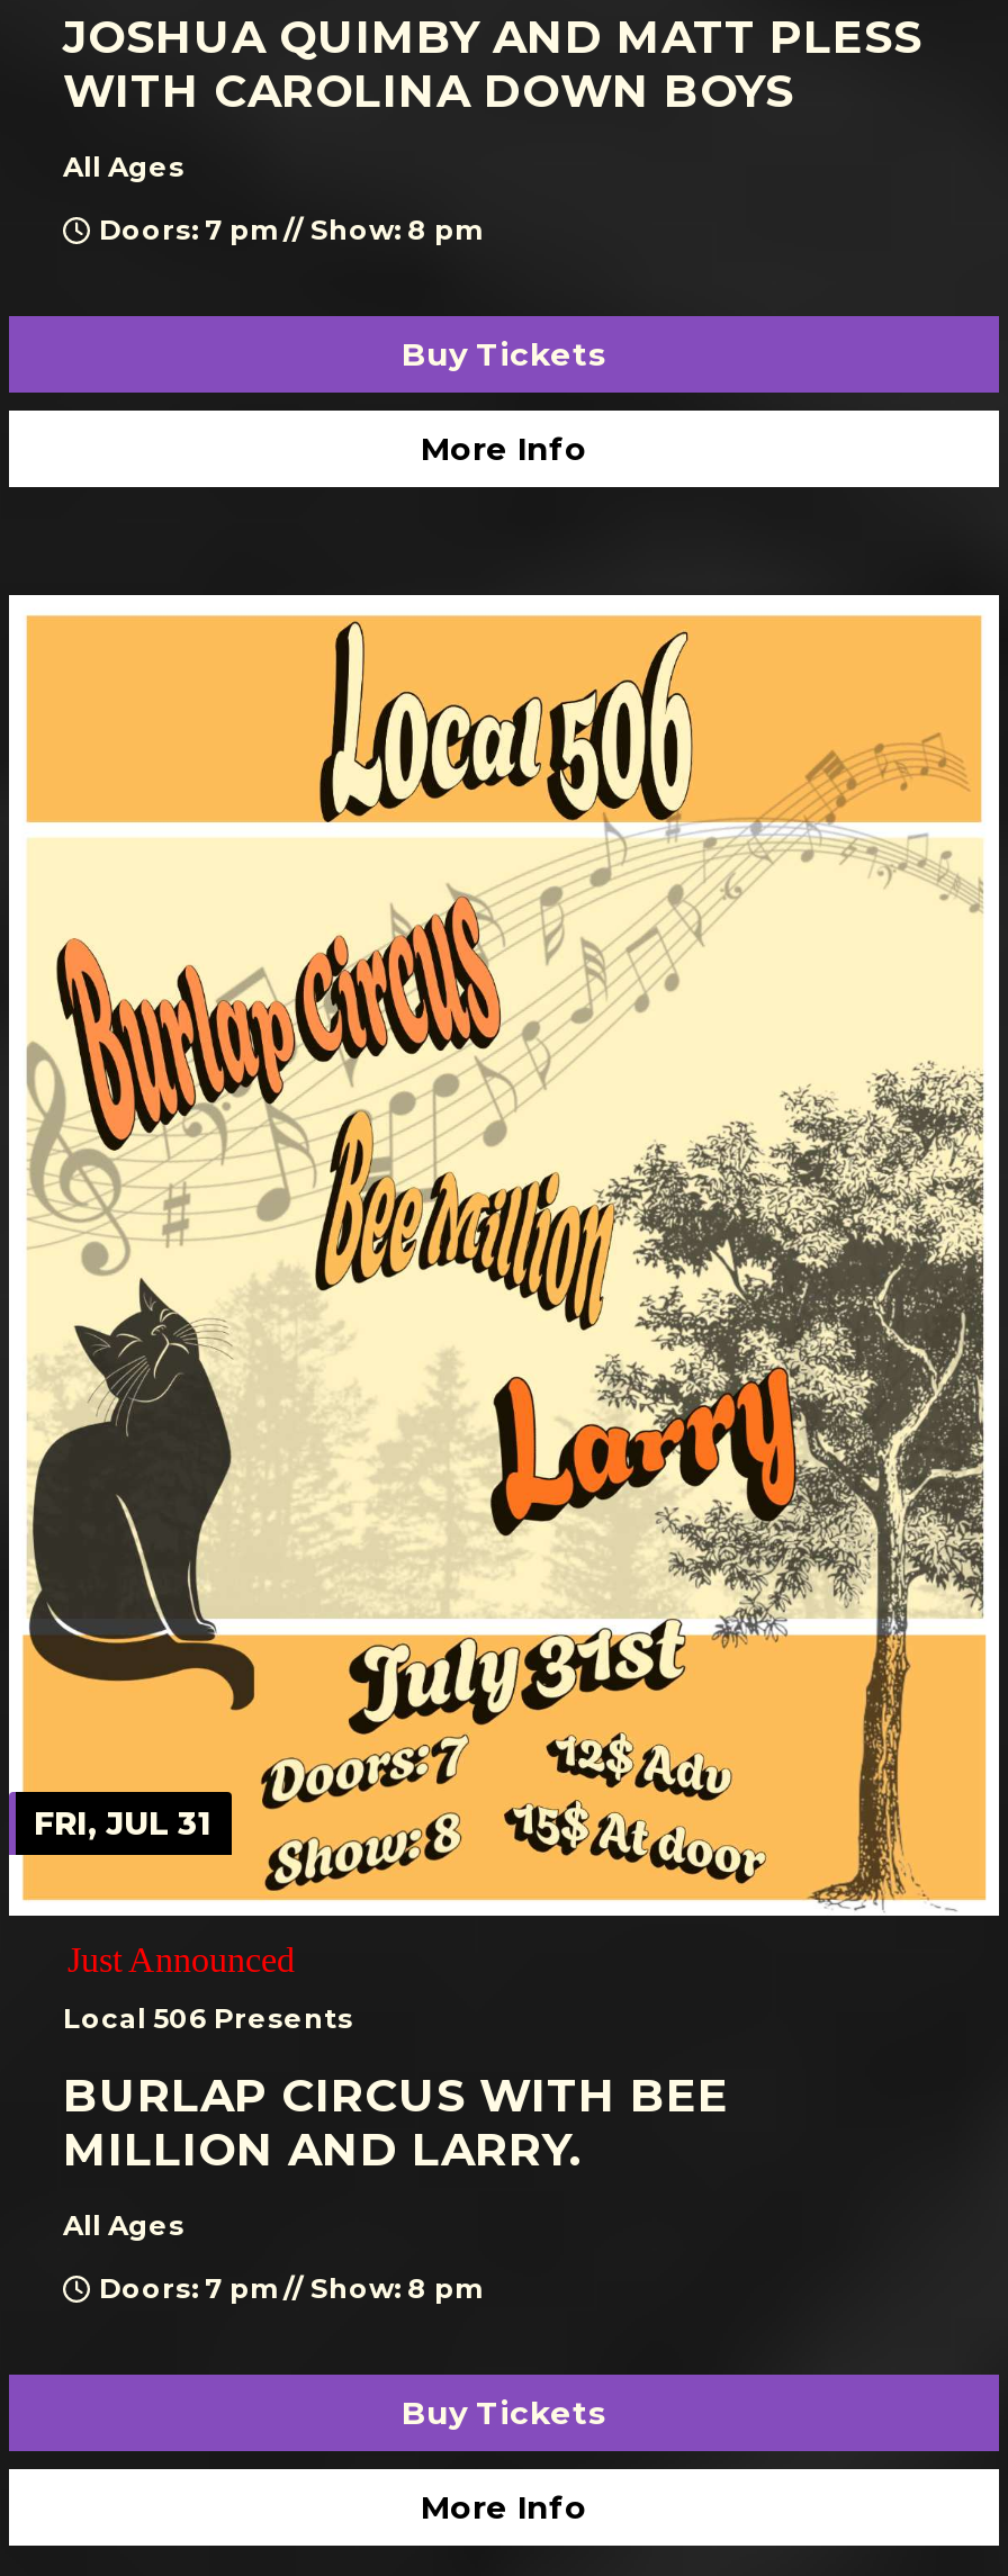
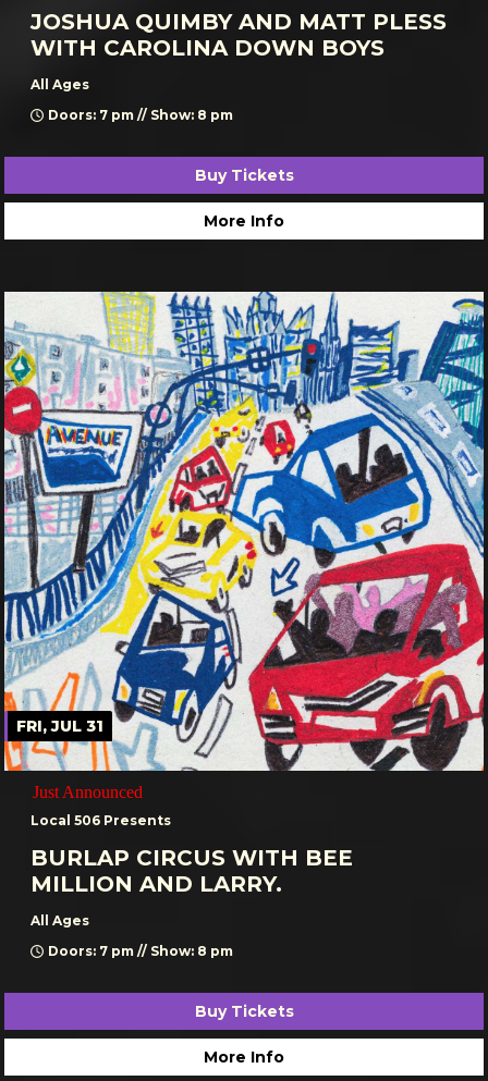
- [image]
+ [image]
